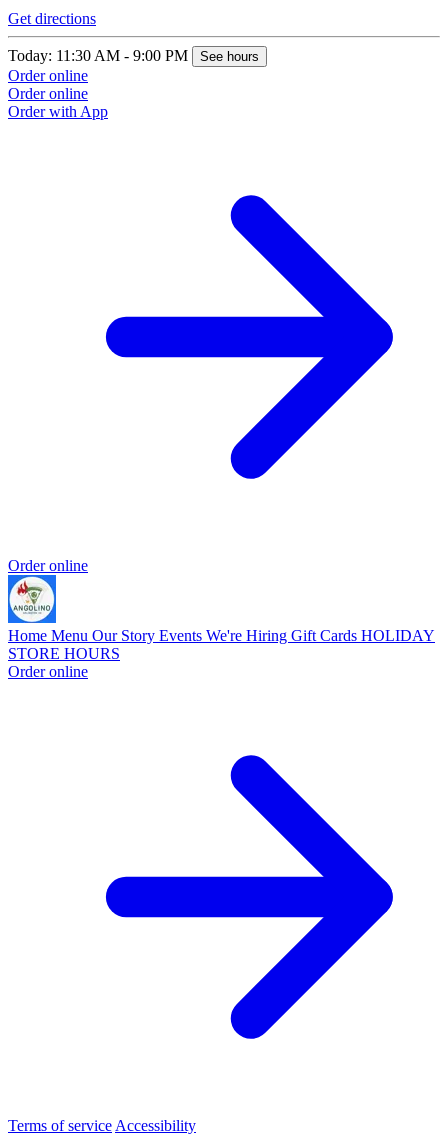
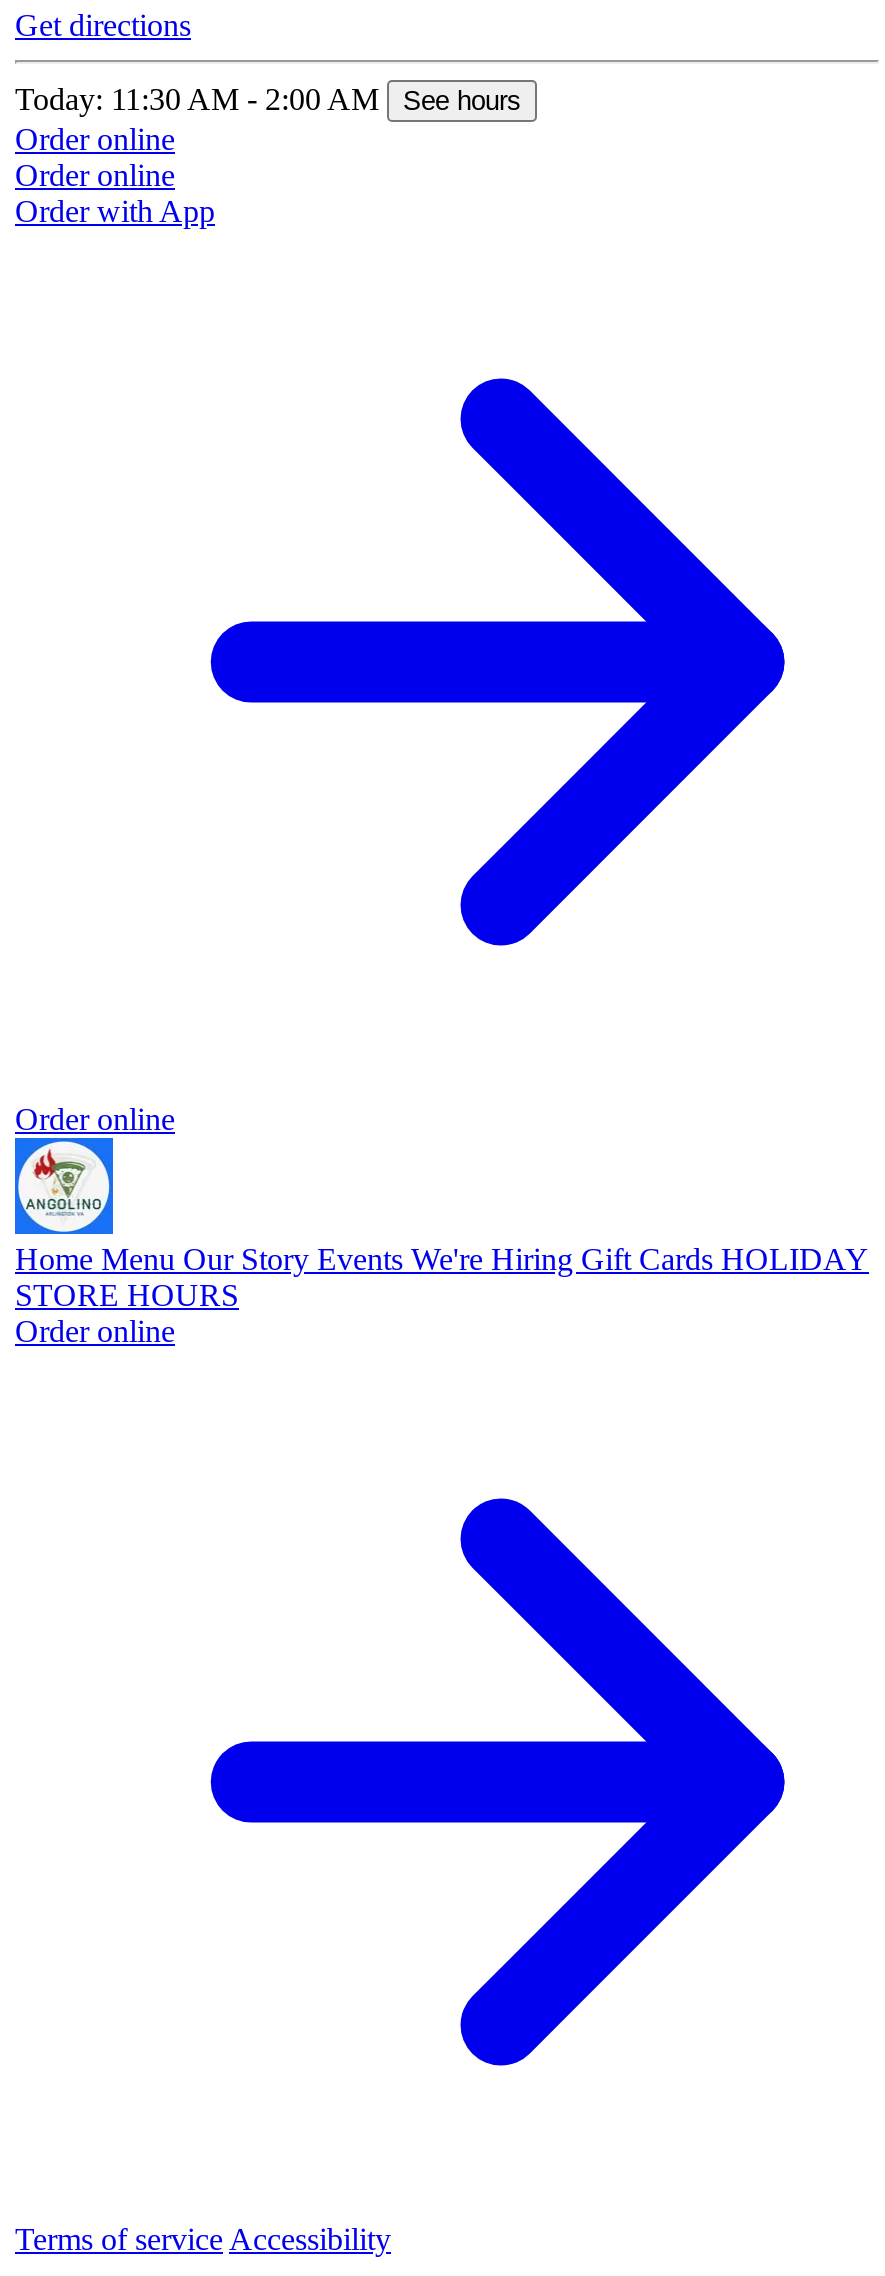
- Today: 11:30 AM - 9:00 PM See hours
+ Today: 11:30 AM - 2:00 AM See hours
